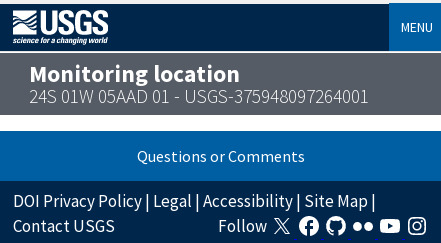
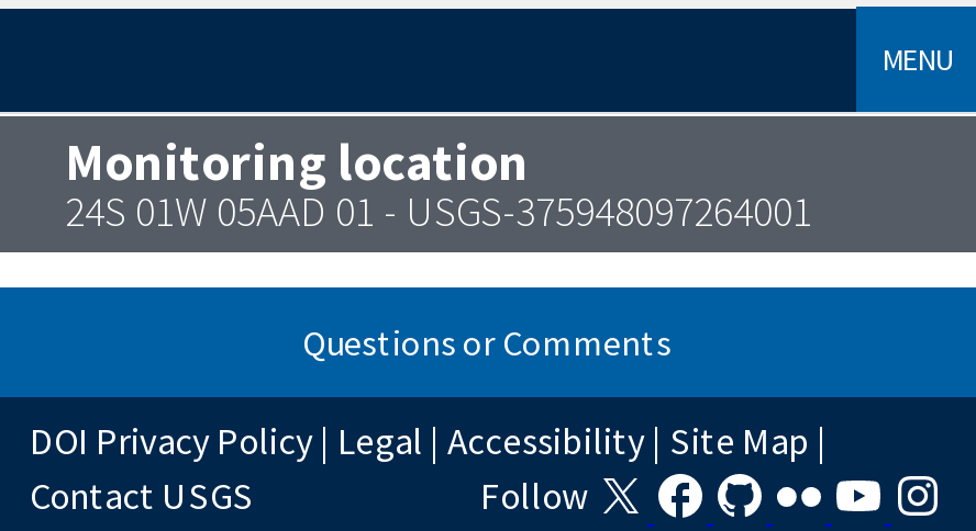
- [image]
